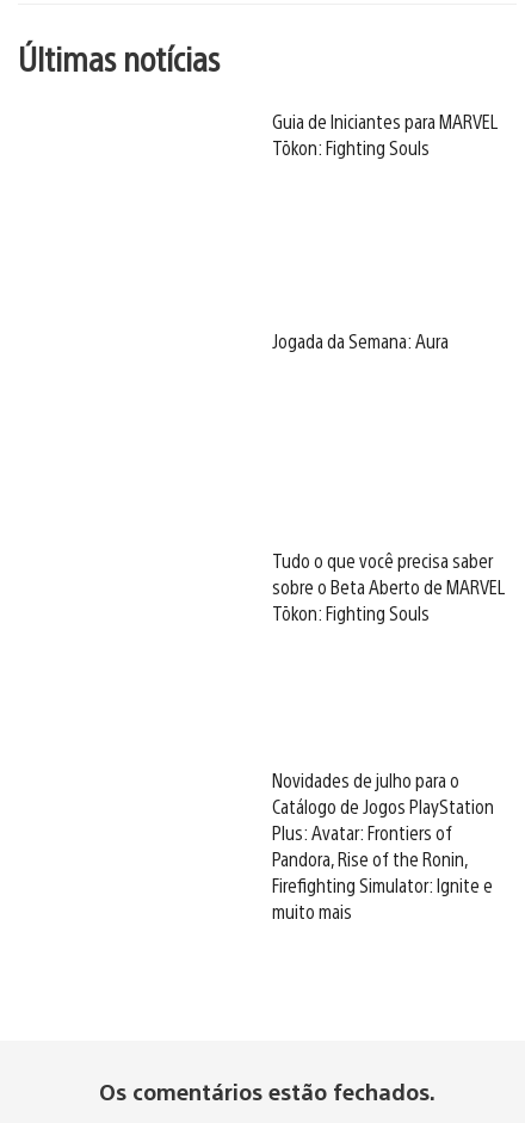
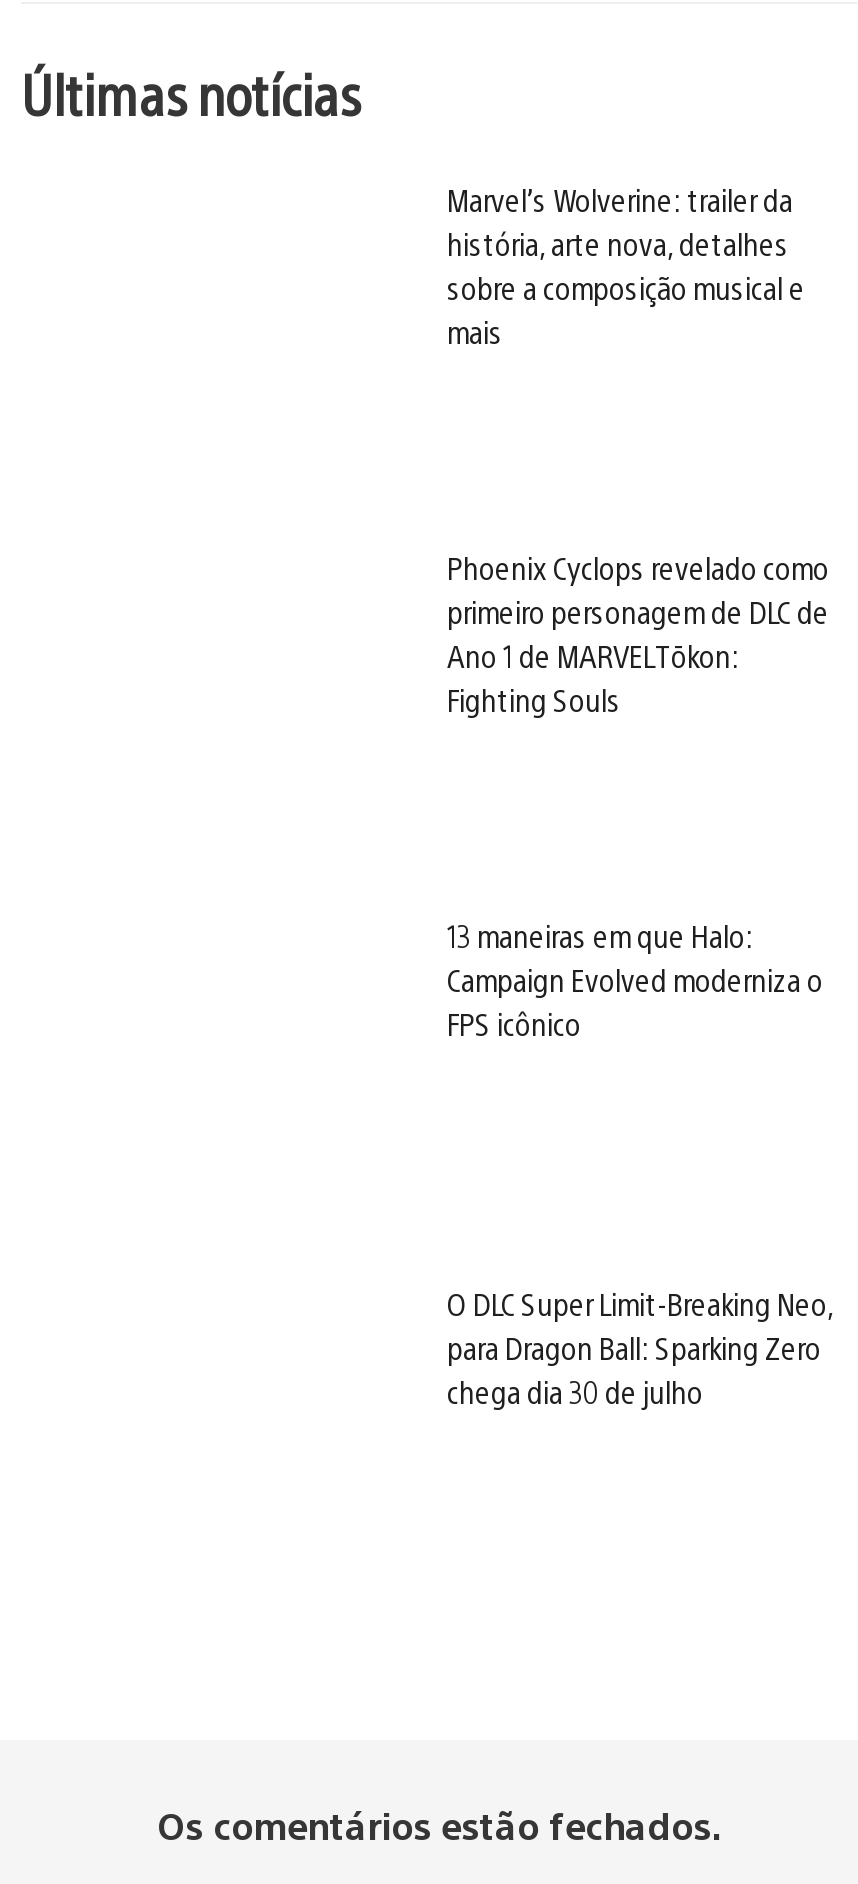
- Guia de Iniciantes para MARVEL
- Tōkon: Fighting Souls
+ Marvel’s Wolverine: trailer da
+ história, arte nova, detalhes
+ sobre a composição musical e
+ mais

- Jogada da Semana: Aura
+ Phoenix Cyclops revelado como
+ primeiro personagem de DLC de
+ Ano 1 de MARVEL Tōkon:
+ Fighting Souls

- Tudo o que você precisa saber
- sobre o Beta Aberto de MARVEL
- Tōkon: Fighting Souls
+ 13 maneiras em que Halo:
+ Campaign Evolved moderniza o
+ FPS icônico

- Novidades de julho para o
- Catálogo de Jogos PlayStation
- Plus: Avatar: Frontiers of
- Pandora, Rise of the Ronin,
- Firefighting Simulator: Ignite e
- muito mais
+ O DLC Super Limit-Breaking Neo,
+ para Dragon Ball: Sparking Zero
+ chega dia 30 de julho
